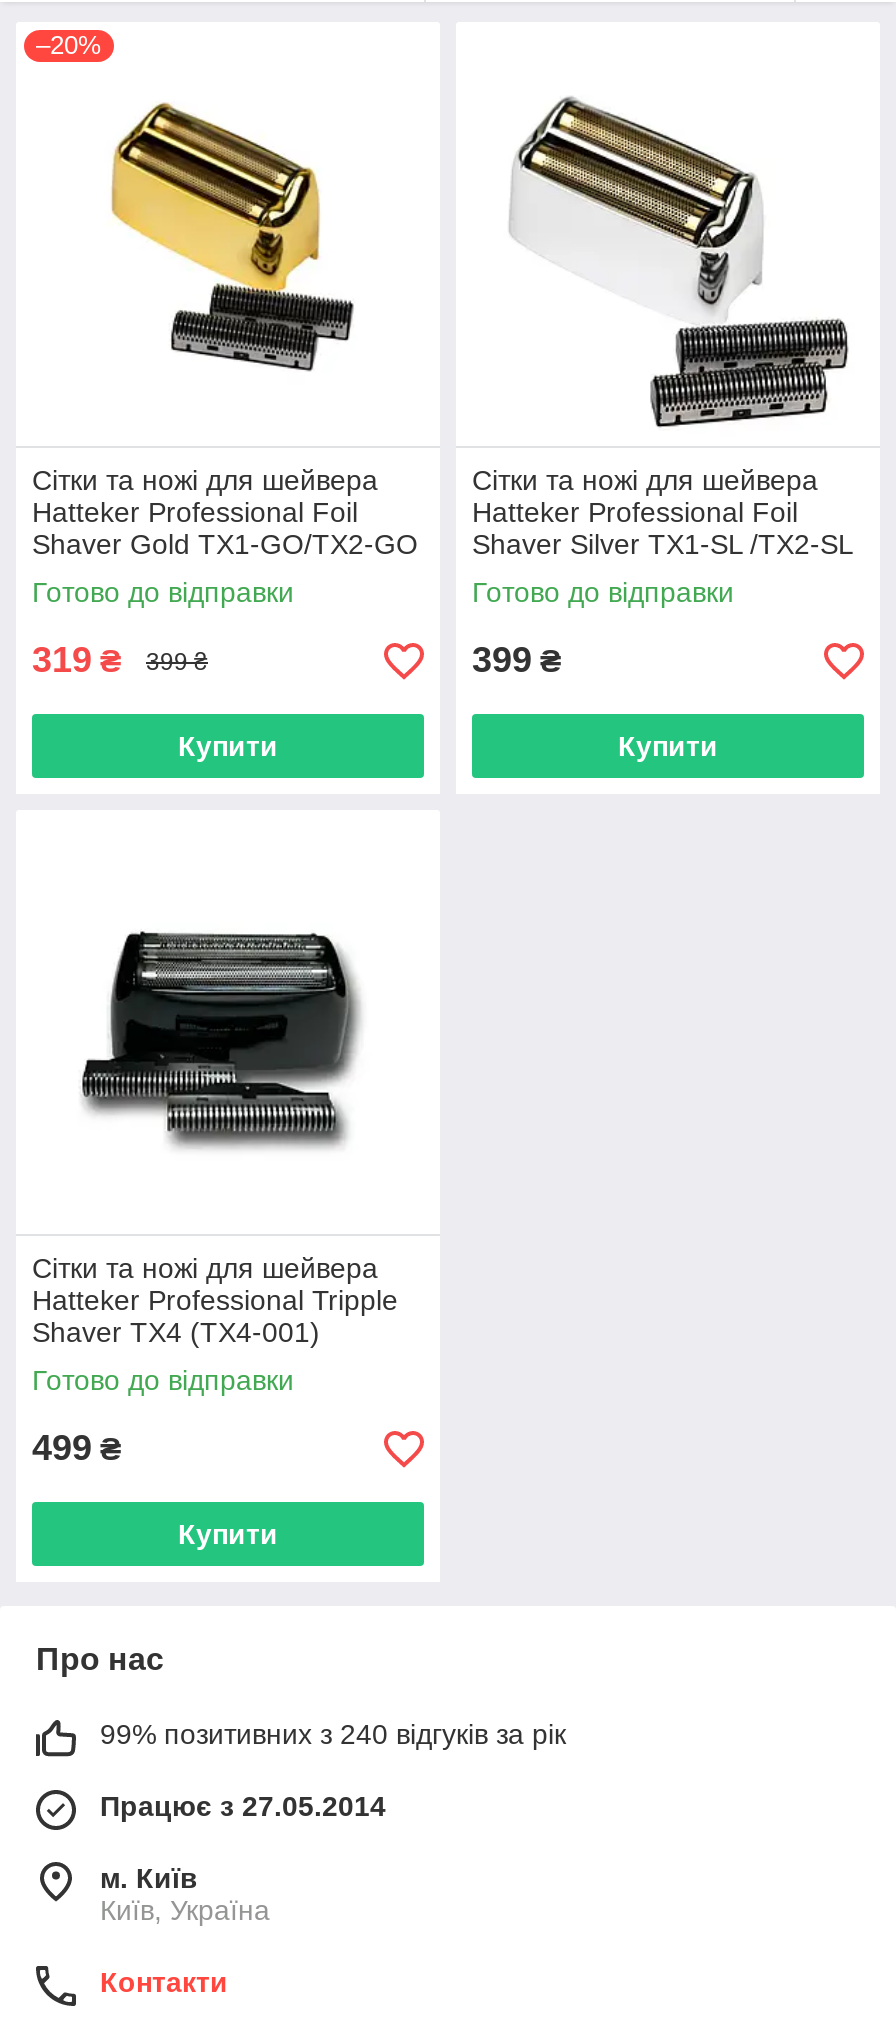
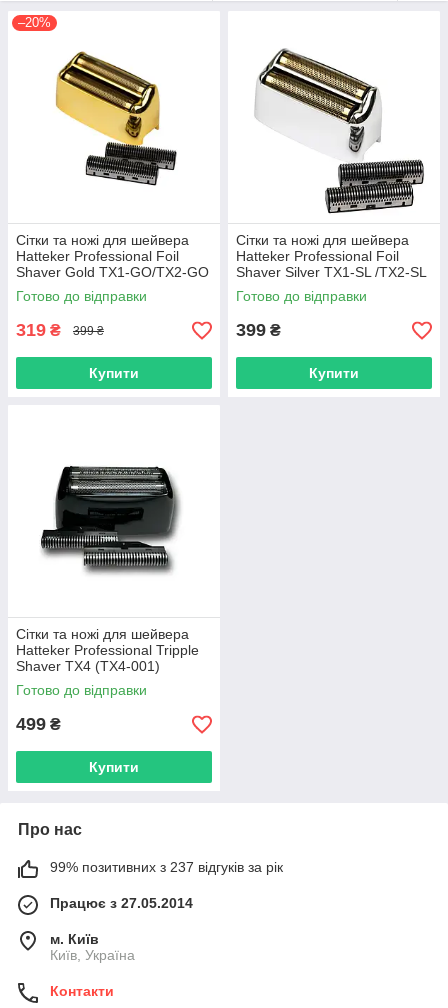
- 99% позитивних з 240 відгуків за рік
+ 99% позитивних з 237 відгуків за рік
